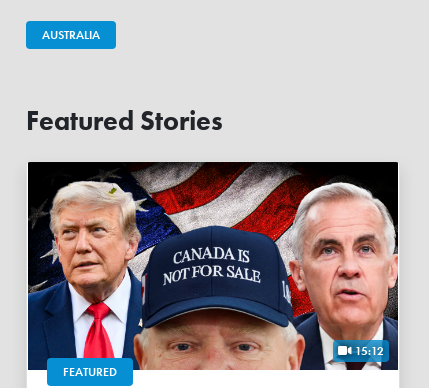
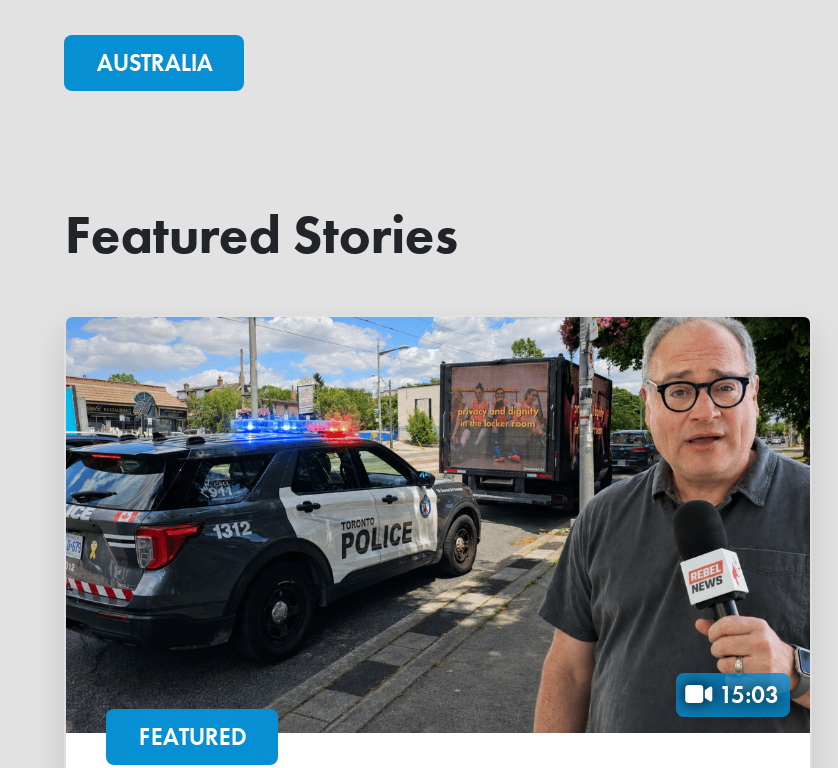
- [image]
- 15:12
+ [image]
+ 15:03
